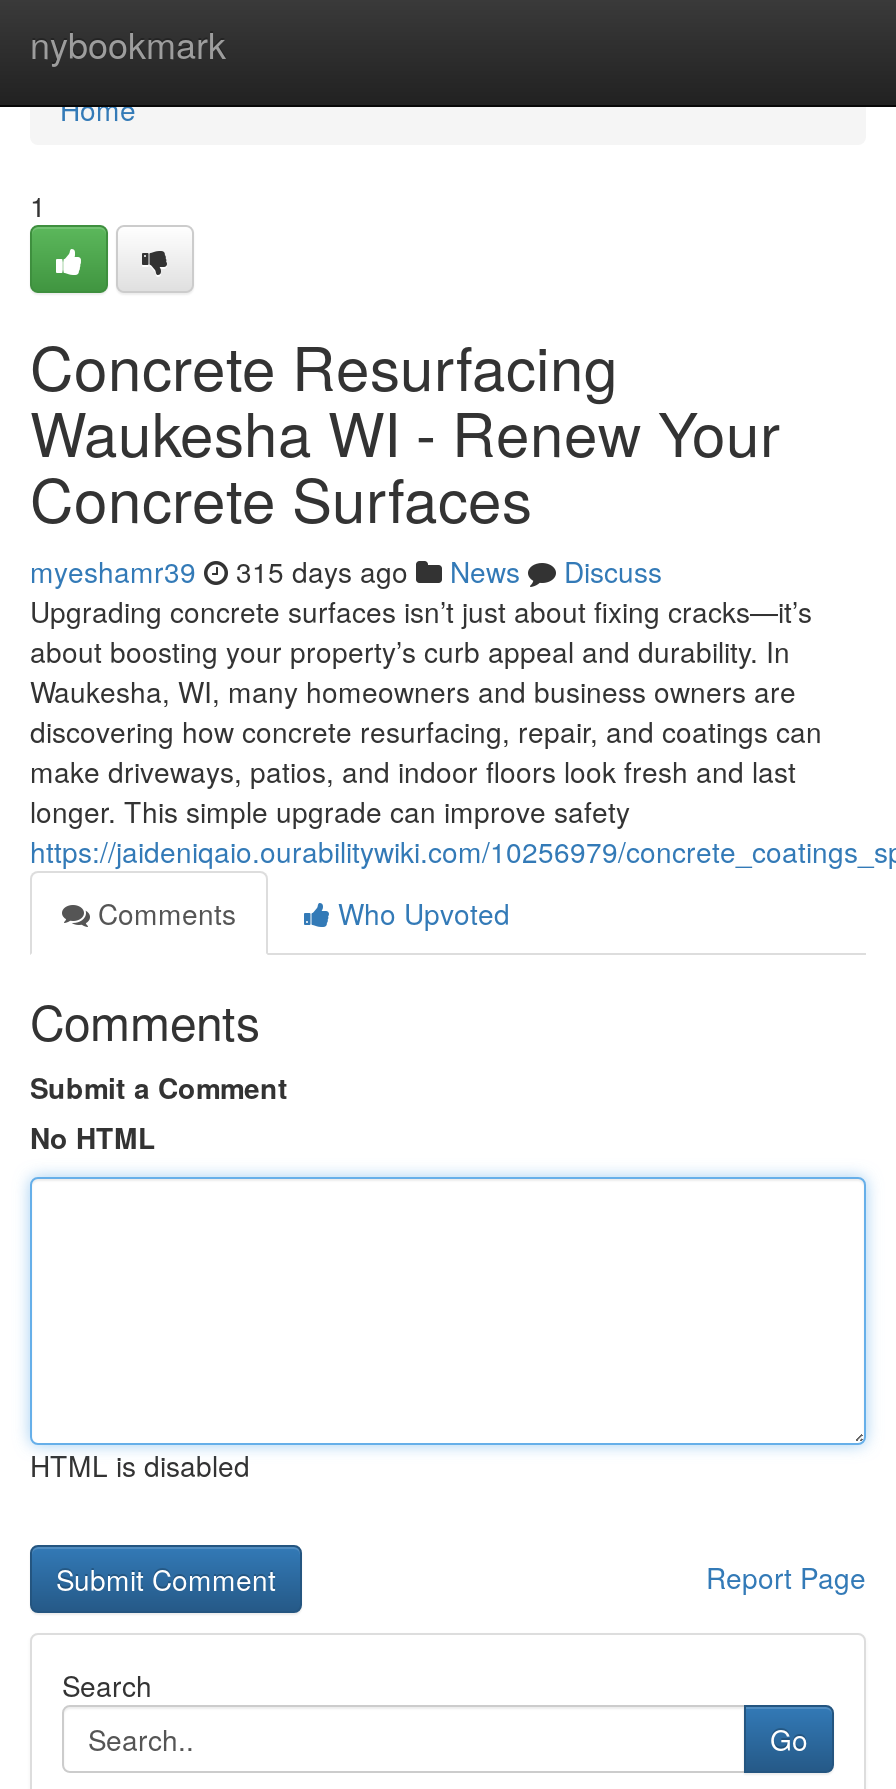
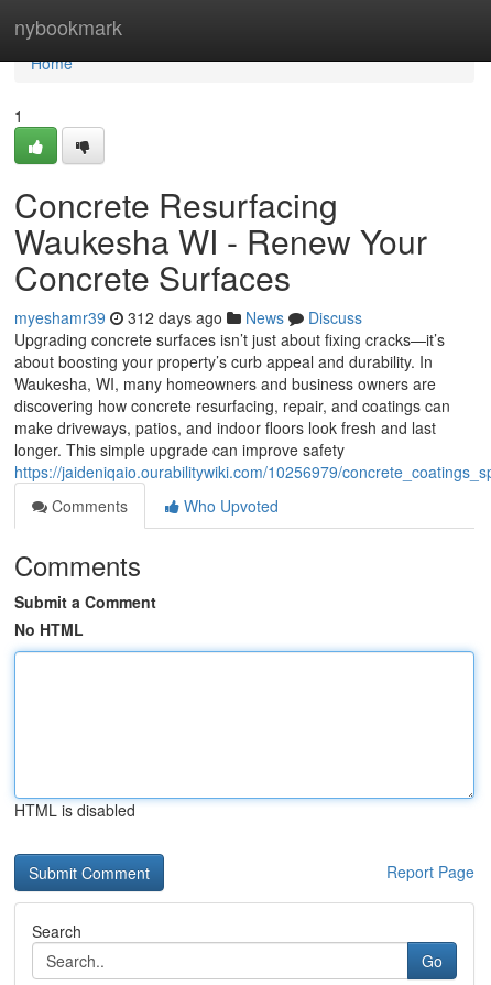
- myeshamr39 315 days ago News Discuss
+ myeshamr39 312 days ago News Discuss
